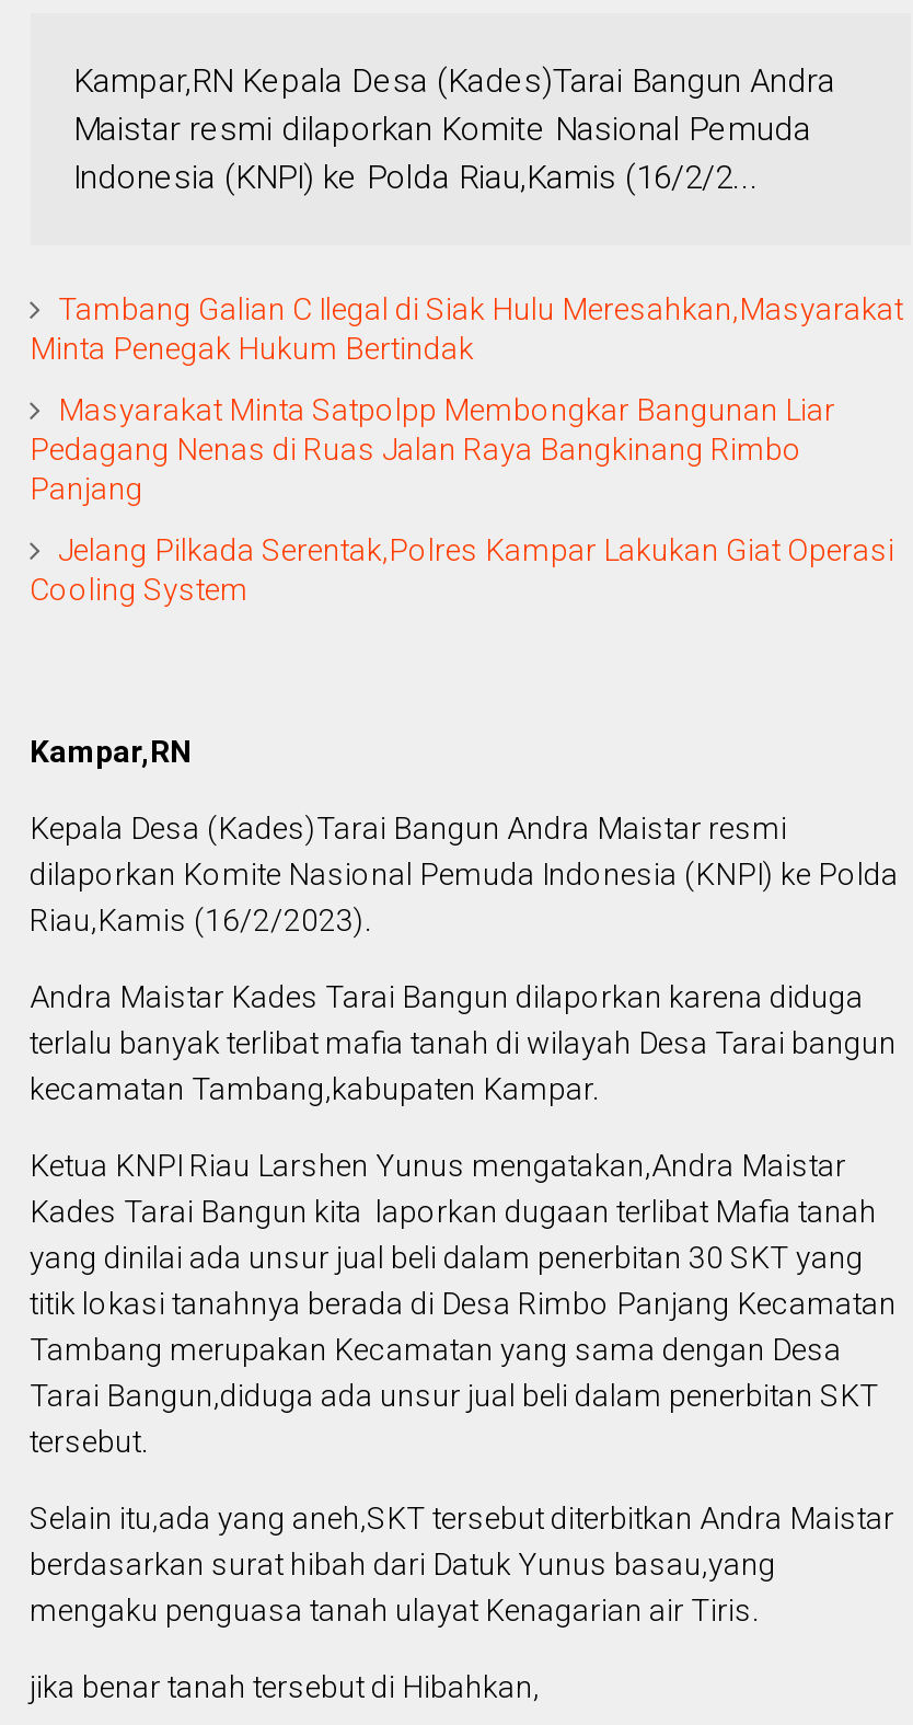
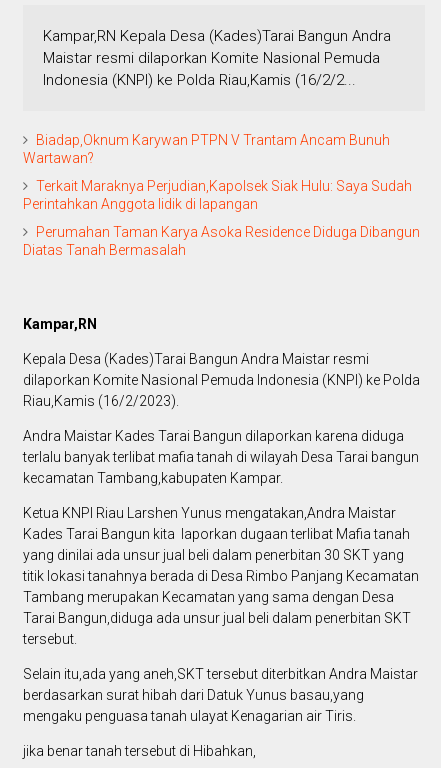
- Tambang Galian C Ilegal di Siak Hulu Meresahkan,Masyarakat
- Minta Penegak Hukum Bertindak
+ Biadap,Oknum Karywan PTPN V Trantam Ancam Bunuh
+ Wartawan?

- Masyarakat Minta Satpolpp Membongkar Bangunan Liar
- Pedagang Nenas di Ruas Jalan Raya Bangkinang Rimbo
- Panjang
+ Terkait Maraknya Perjudian,Kapolsek Siak Hulu: Saya Sudah
+ Perintahkan Anggota lidik di lapangan

- Jelang Pilkada Serentak,Polres Kampar Lakukan Giat Operasi
- Cooling System
+ Perumahan Taman Karya Asoka Residence Diduga Dibangun
+ Diatas Tanah Bermasalah
